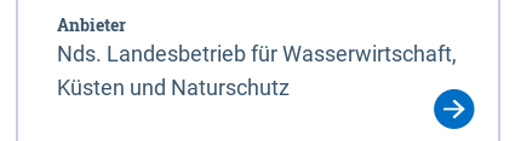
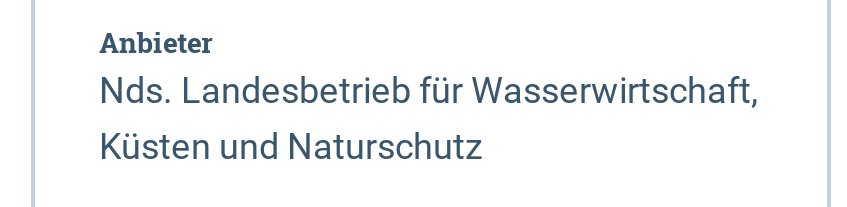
- [image]
